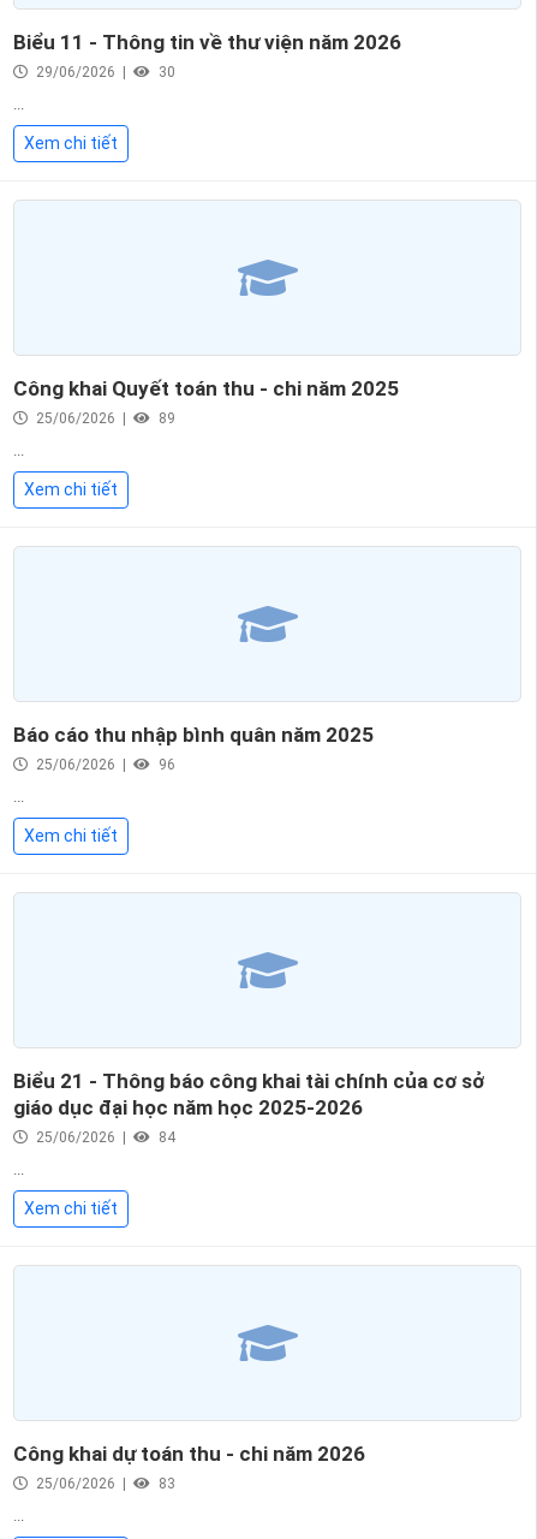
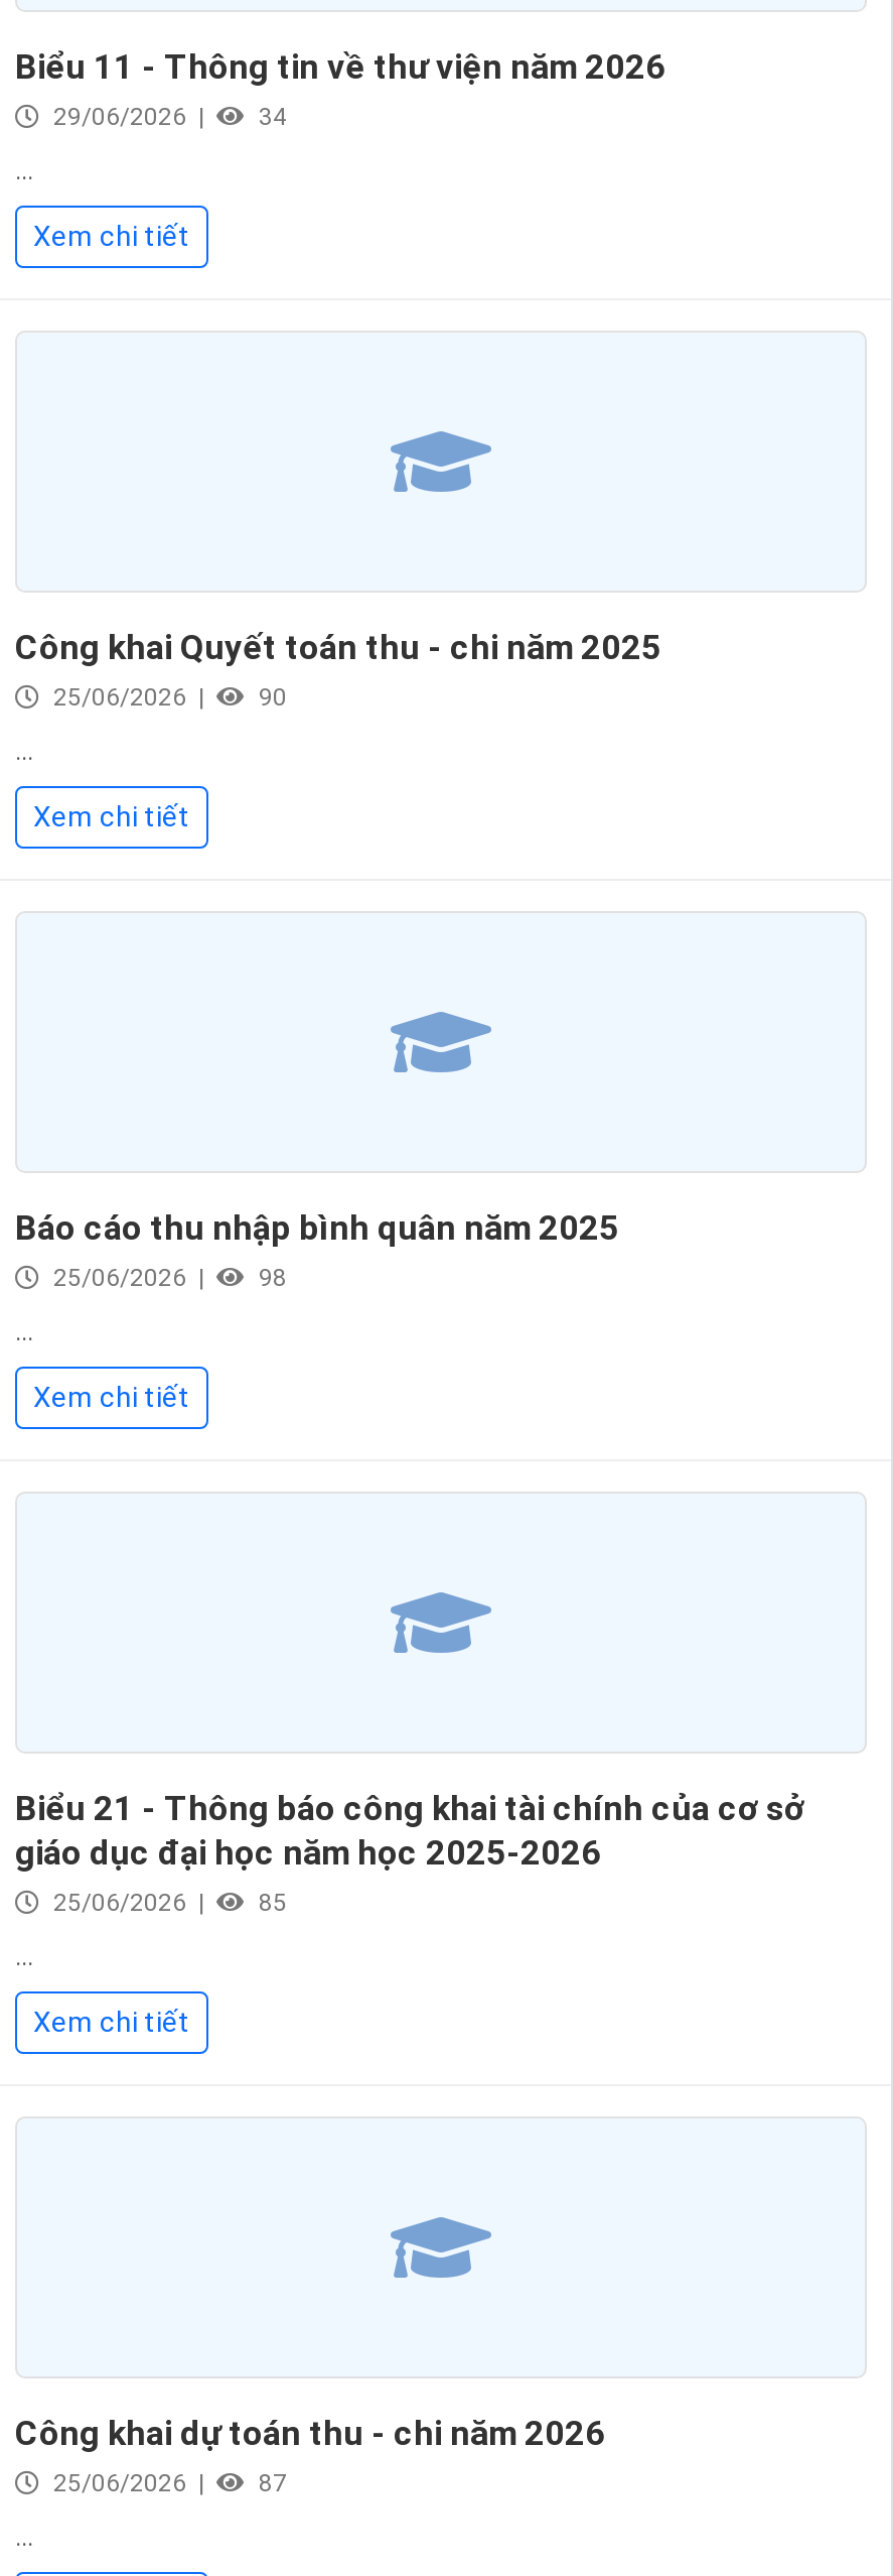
- 30
+ 34

- 89
+ 90

- 96
+ 98

- 84
+ 85

- 83
+ 87
